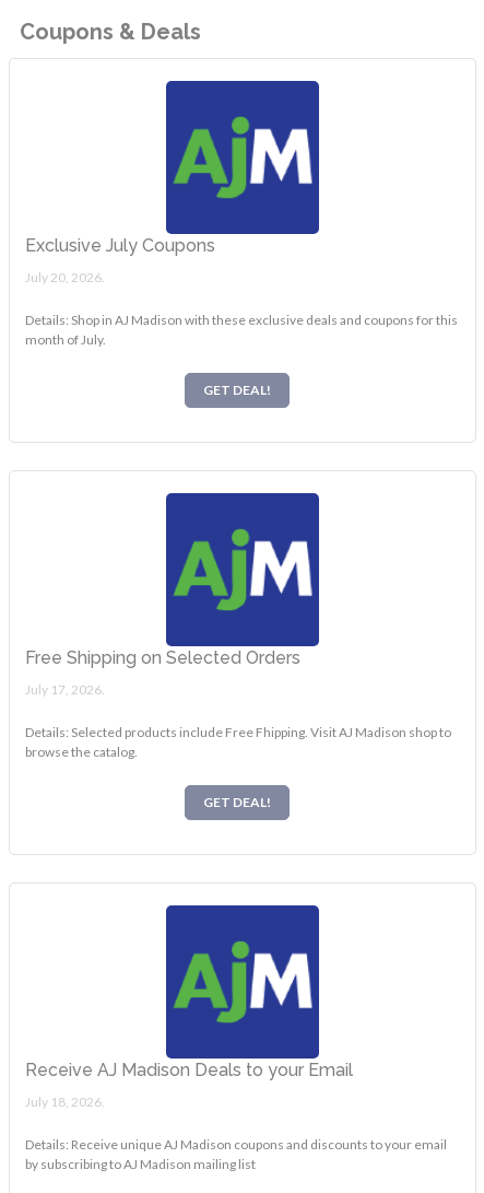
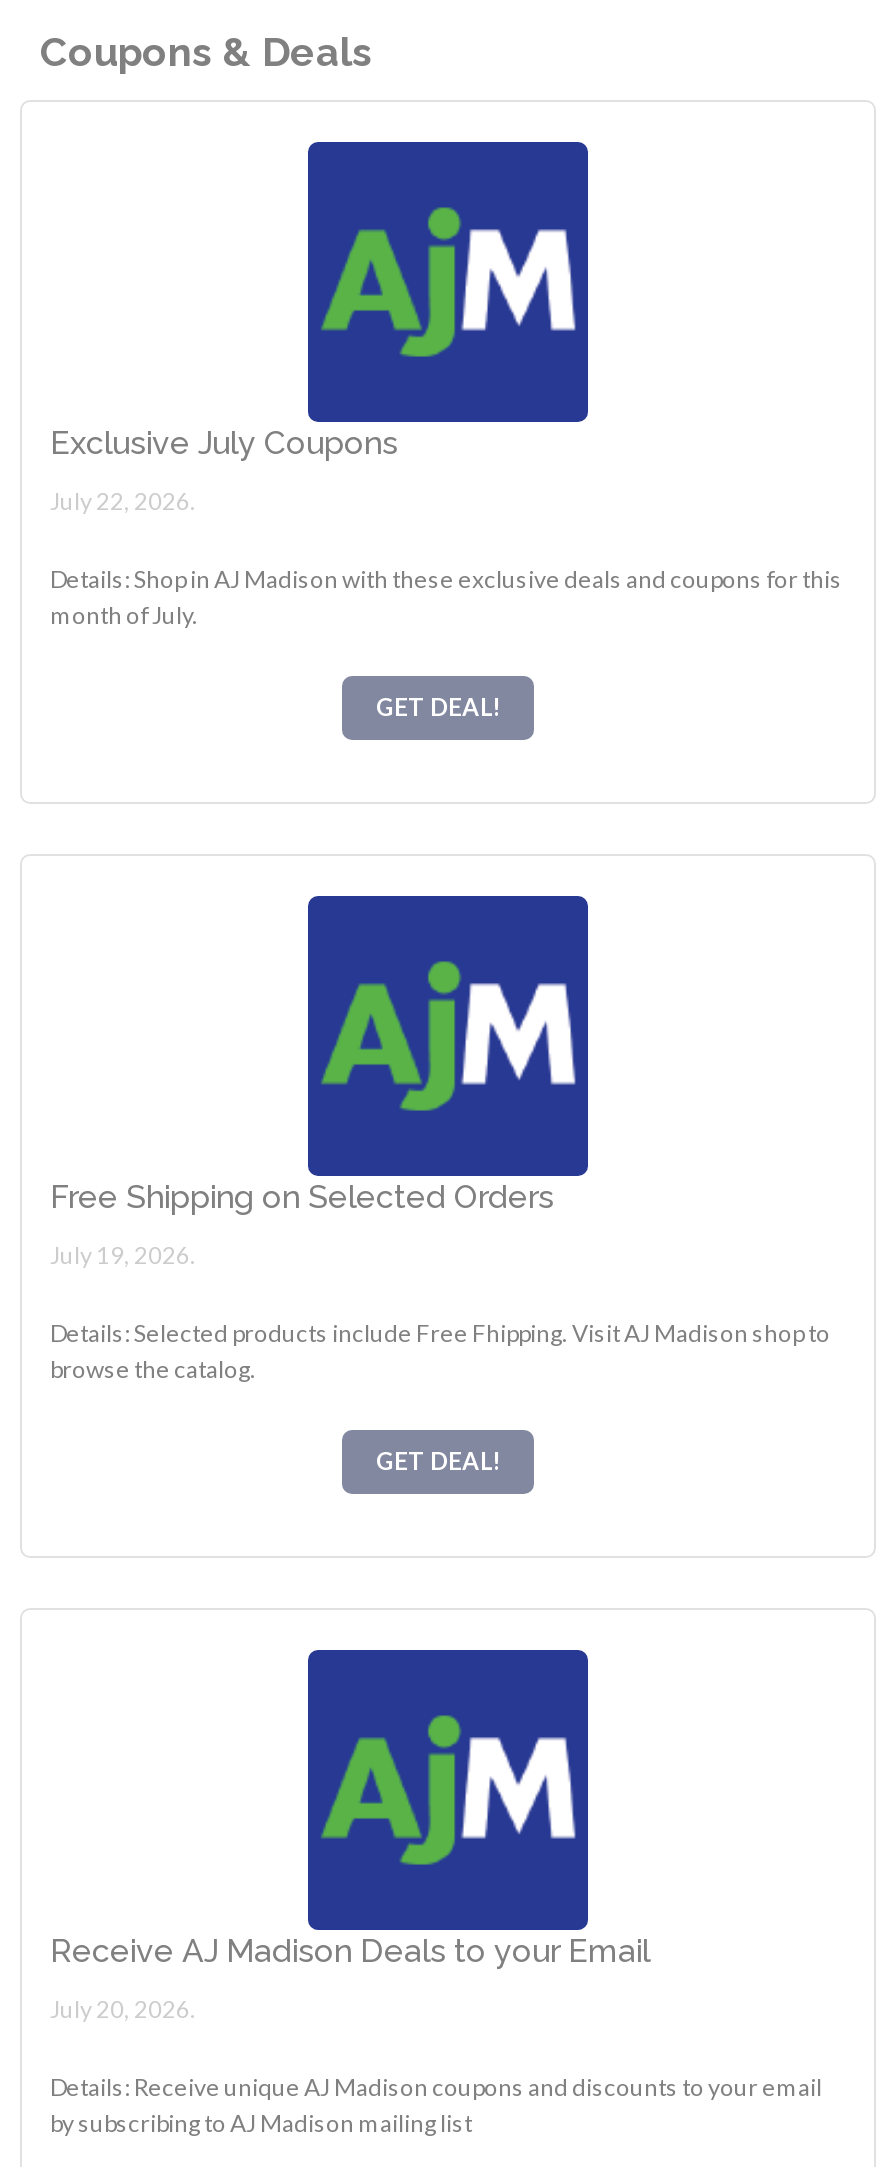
- July 20, 2026.
+ July 22, 2026.

- July 17, 2026.
+ July 19, 2026.

- July 18, 2026.
+ July 20, 2026.
